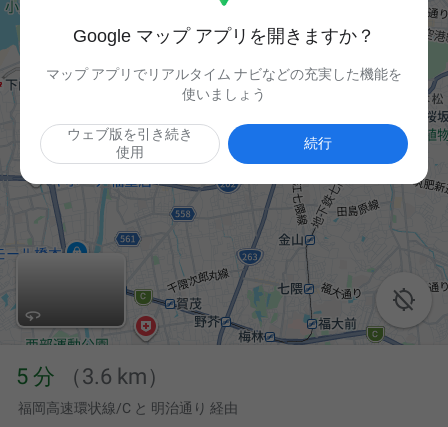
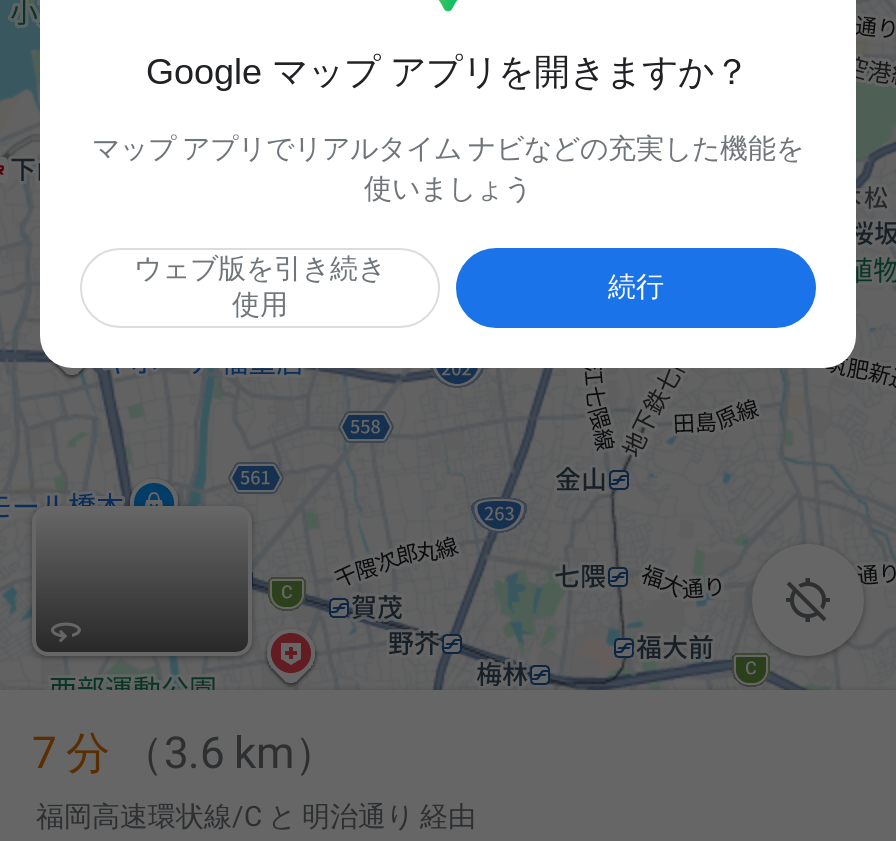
- 5 分 （3.6 km）
+ 7 分 （3.6 km）
